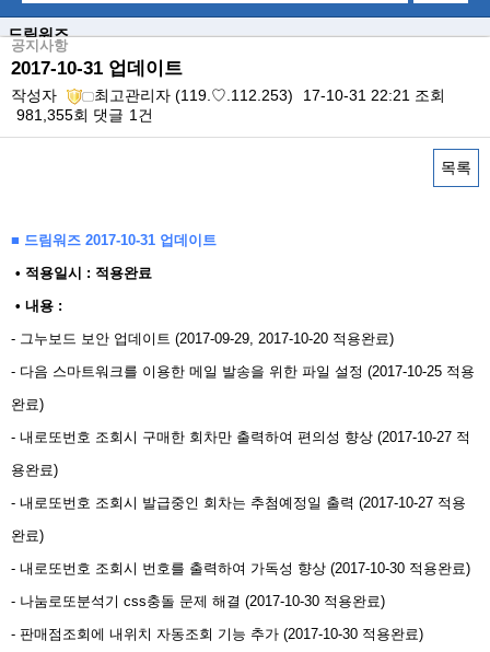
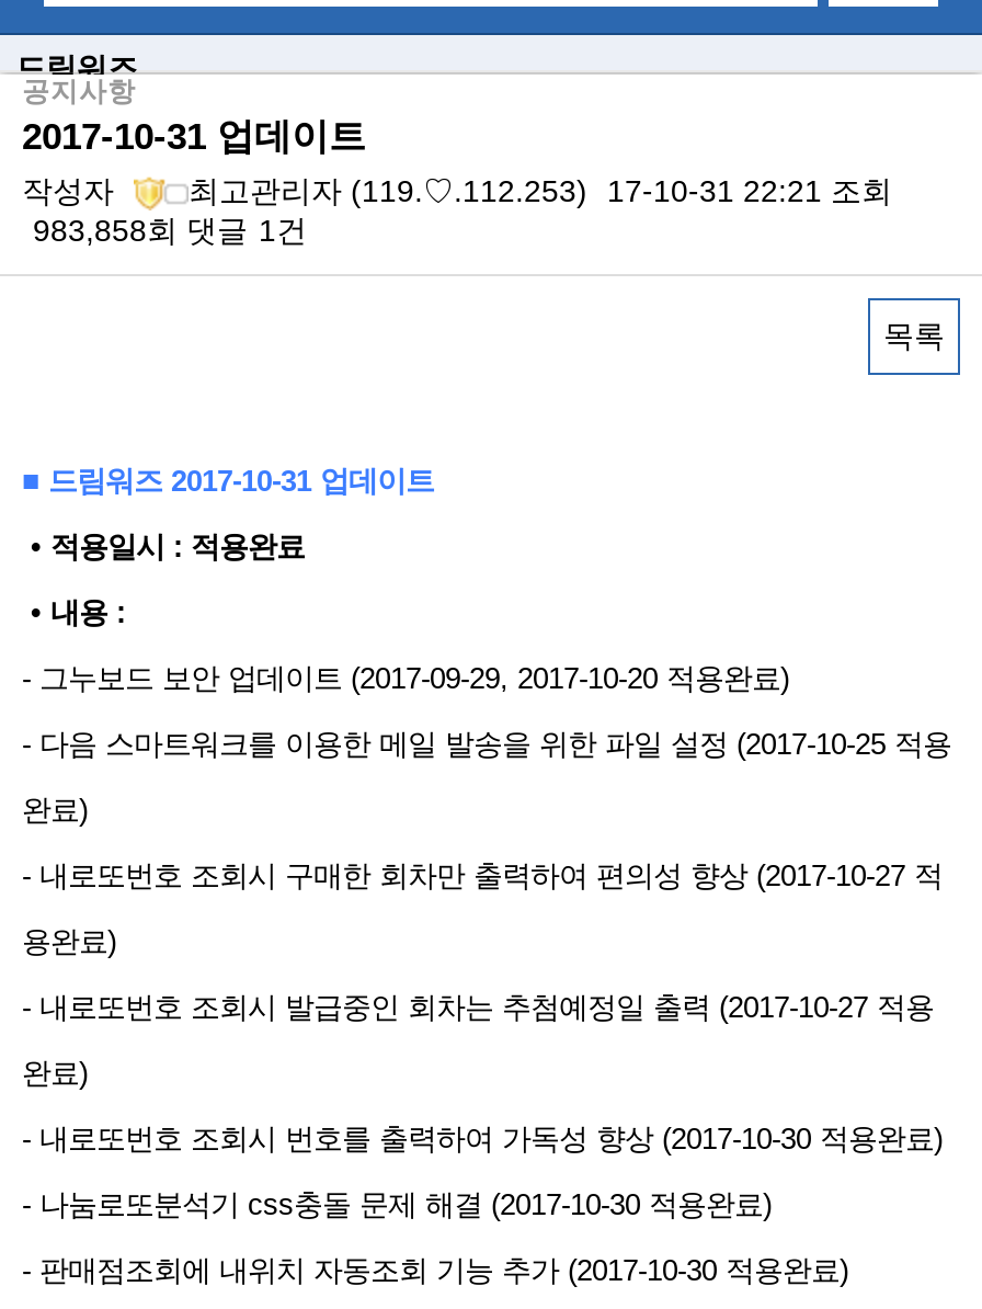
- 981,355회 댓글 1건
+ 983,858회 댓글 1건
